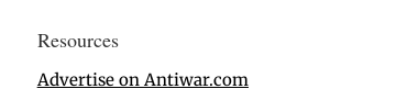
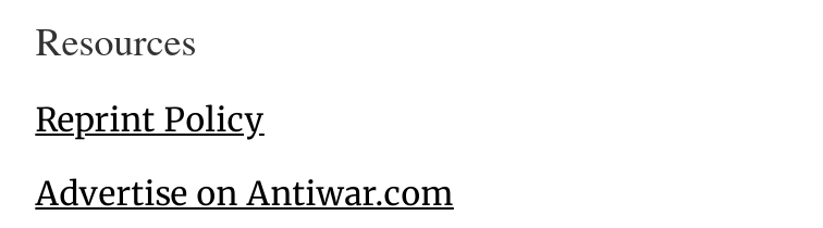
+ Reprint Policy
